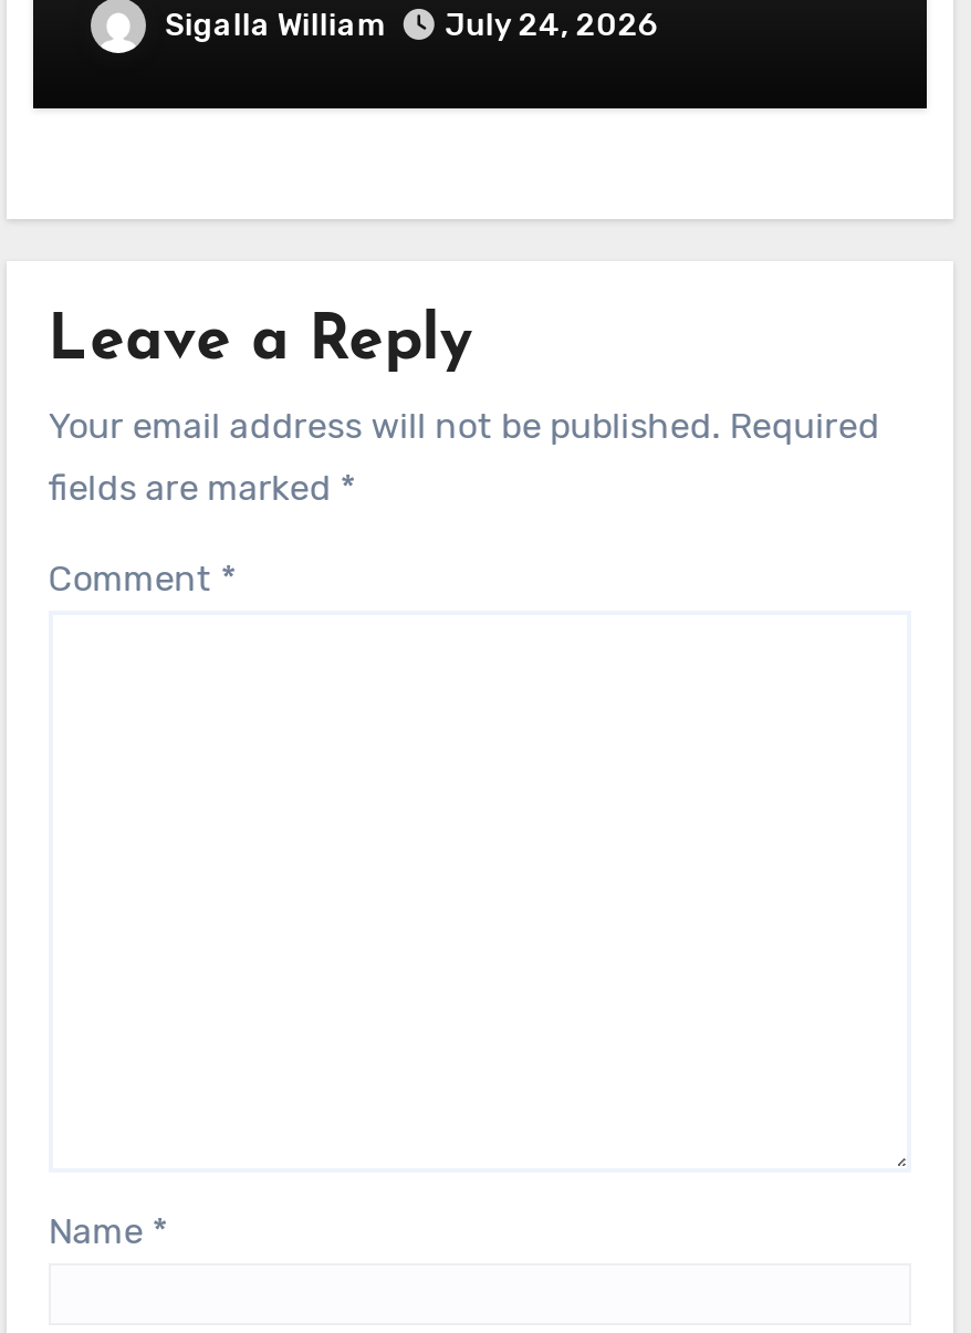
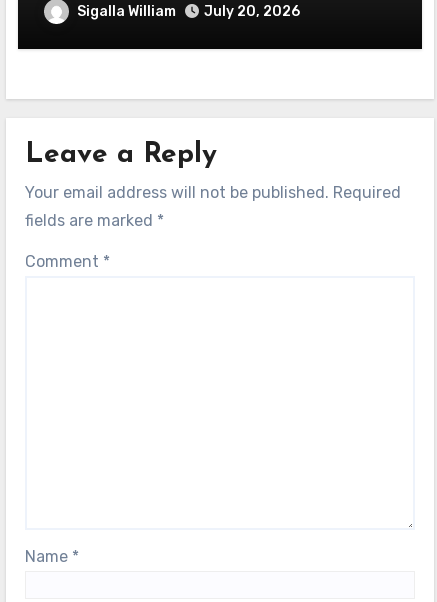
- Sigalla William July 24, 2026
+ Sigalla William July 20, 2026
